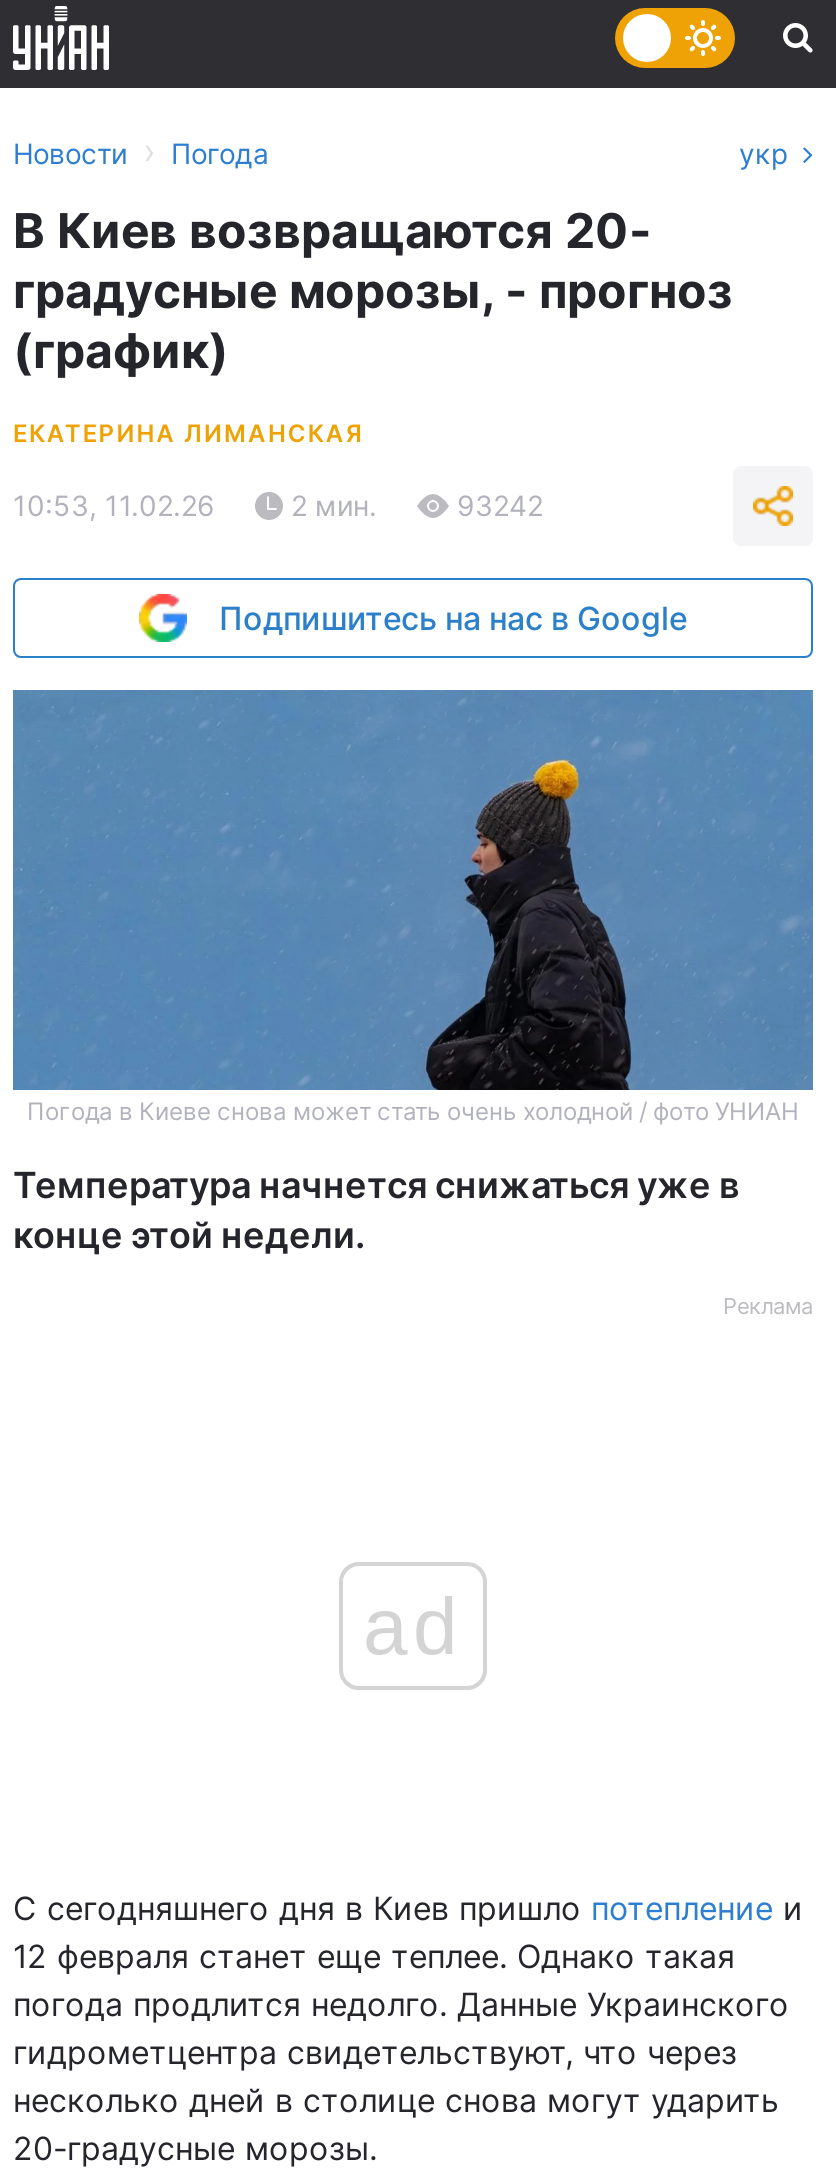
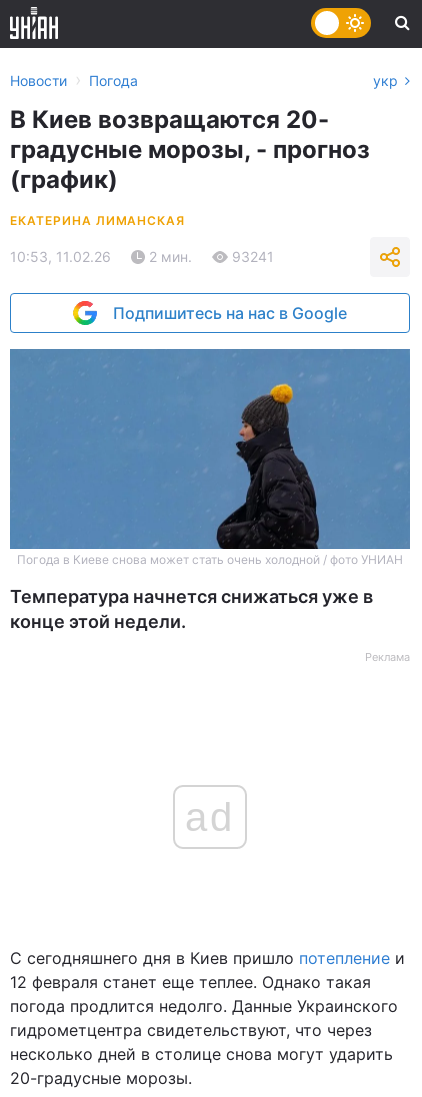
- 93242
+ 93241
